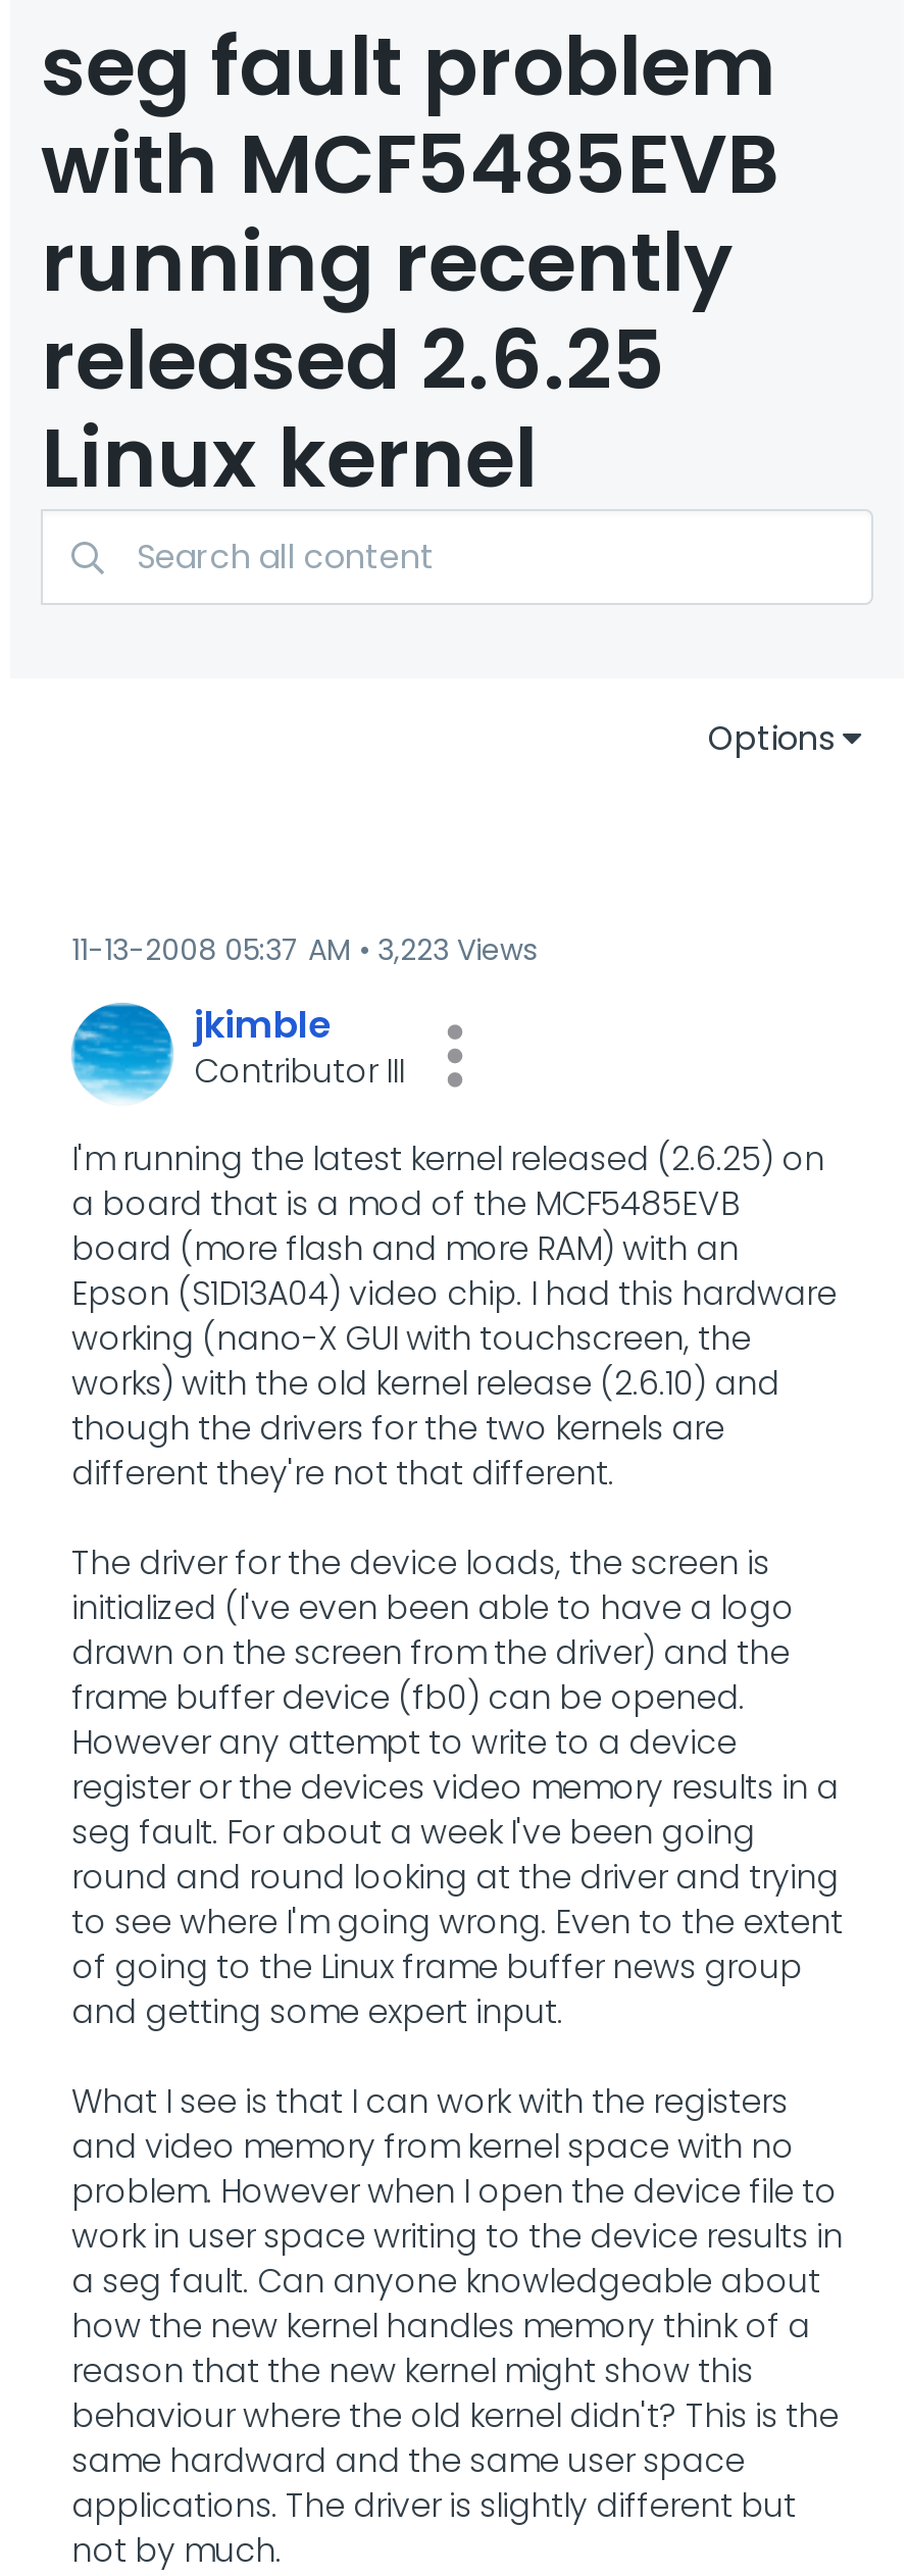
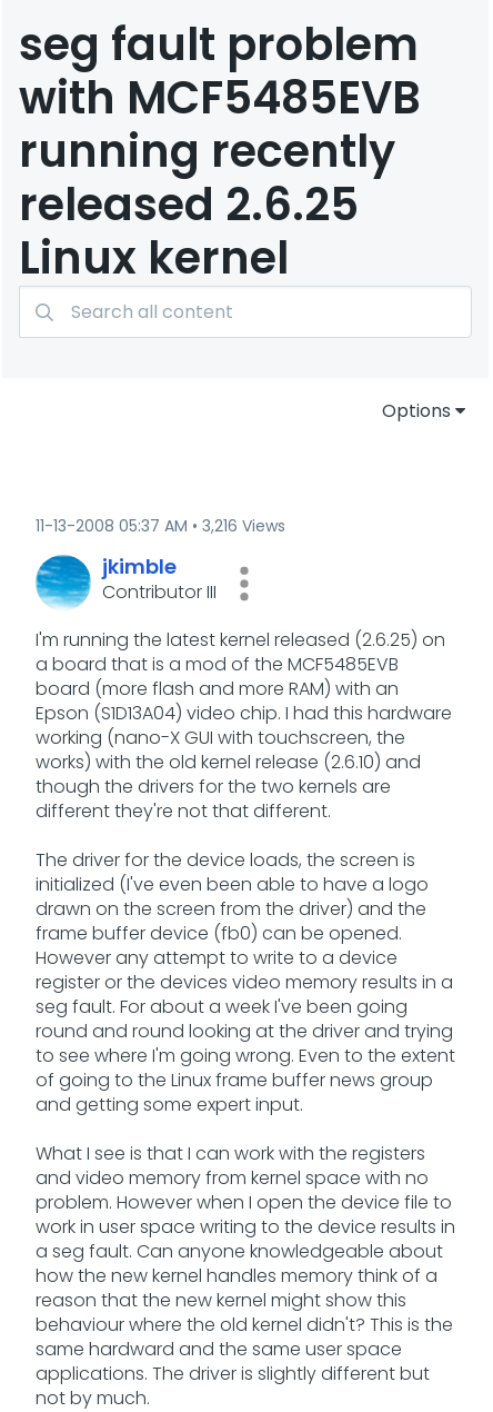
- 11-13-2008 05:37 AM 3,223 Views
+ 11-13-2008 05:37 AM 3,216 Views
